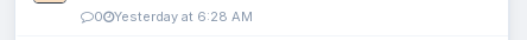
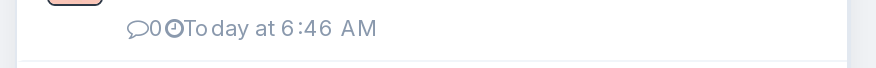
- Yesterday at 6:28 AM
+ Today at 6:46 AM
